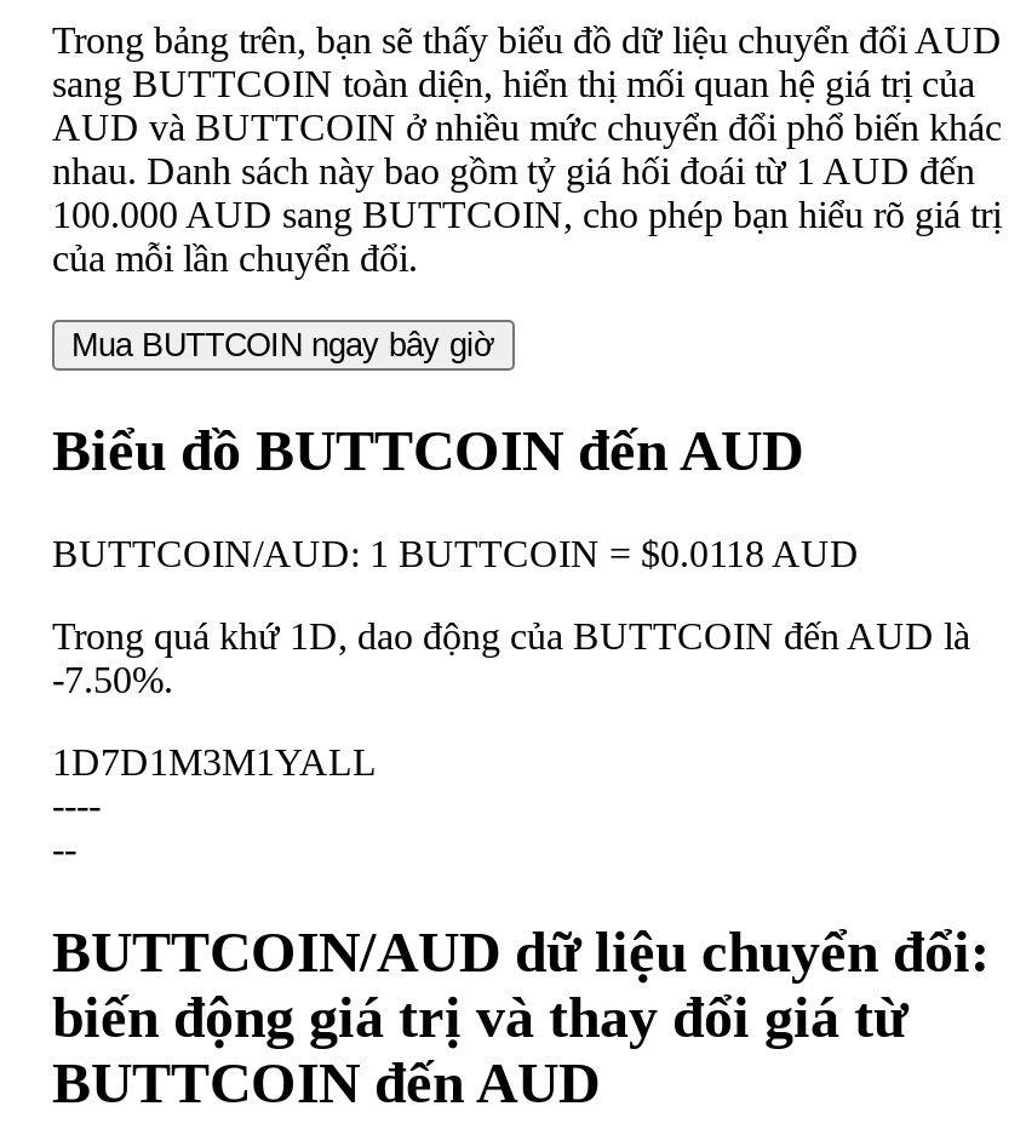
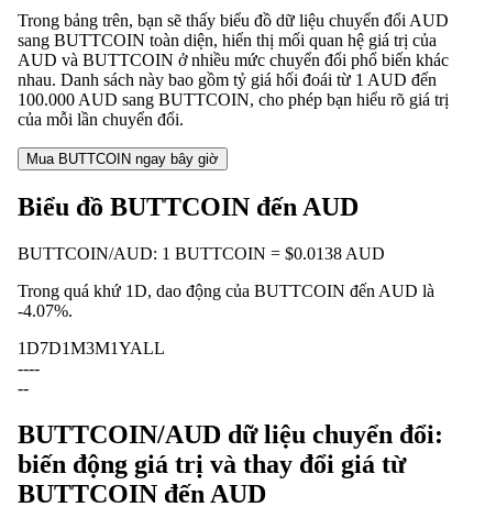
- BUTTCOIN/AUD: 1 BUTTCOIN = $0.0118 AUD
+ BUTTCOIN/AUD: 1 BUTTCOIN = $0.0138 AUD

- -7.50%.
+ -4.07%.
